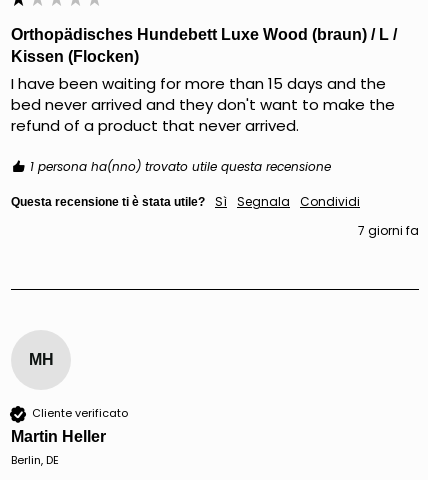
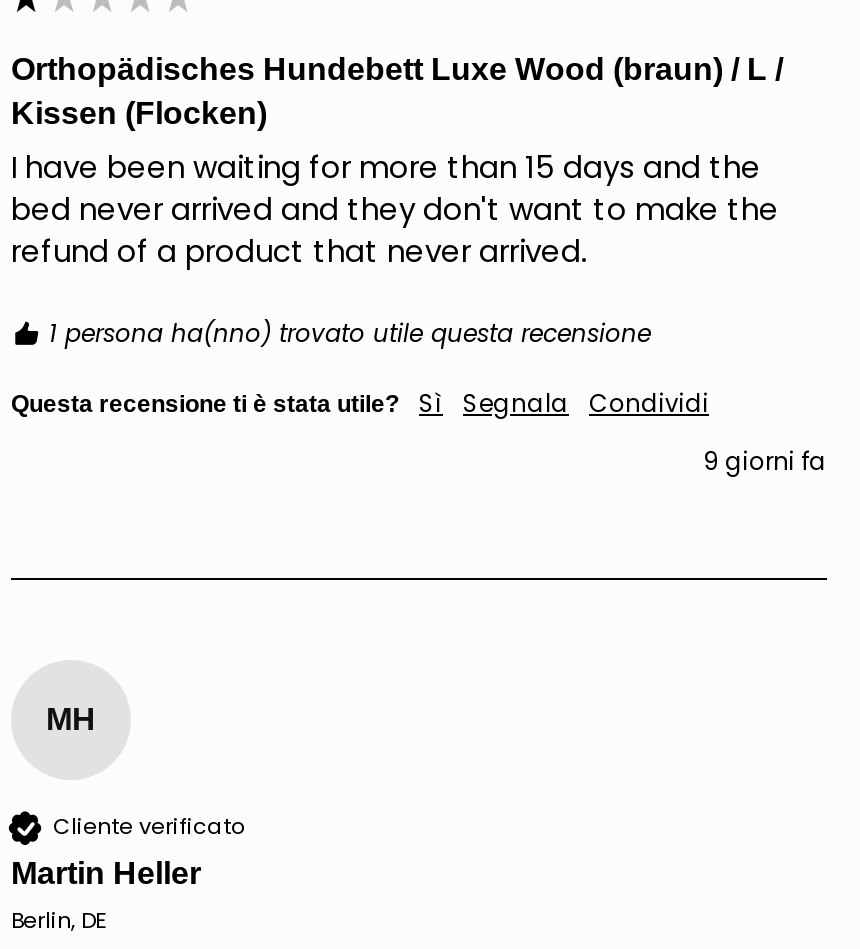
- 7 giorni fa
+ 9 giorni fa
